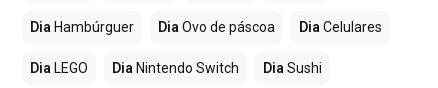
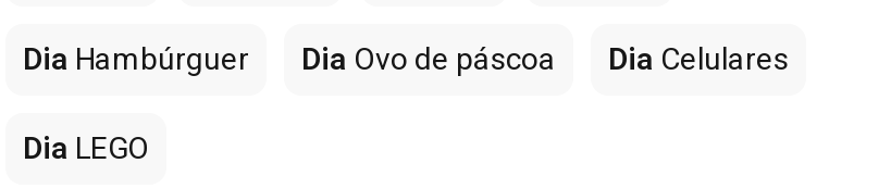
- Dia Nintendo Switch
- Dia Sushi
